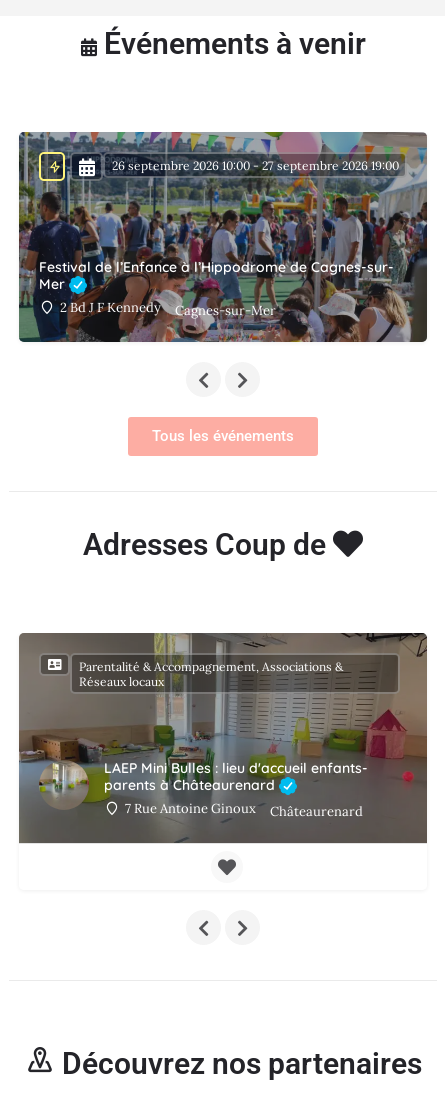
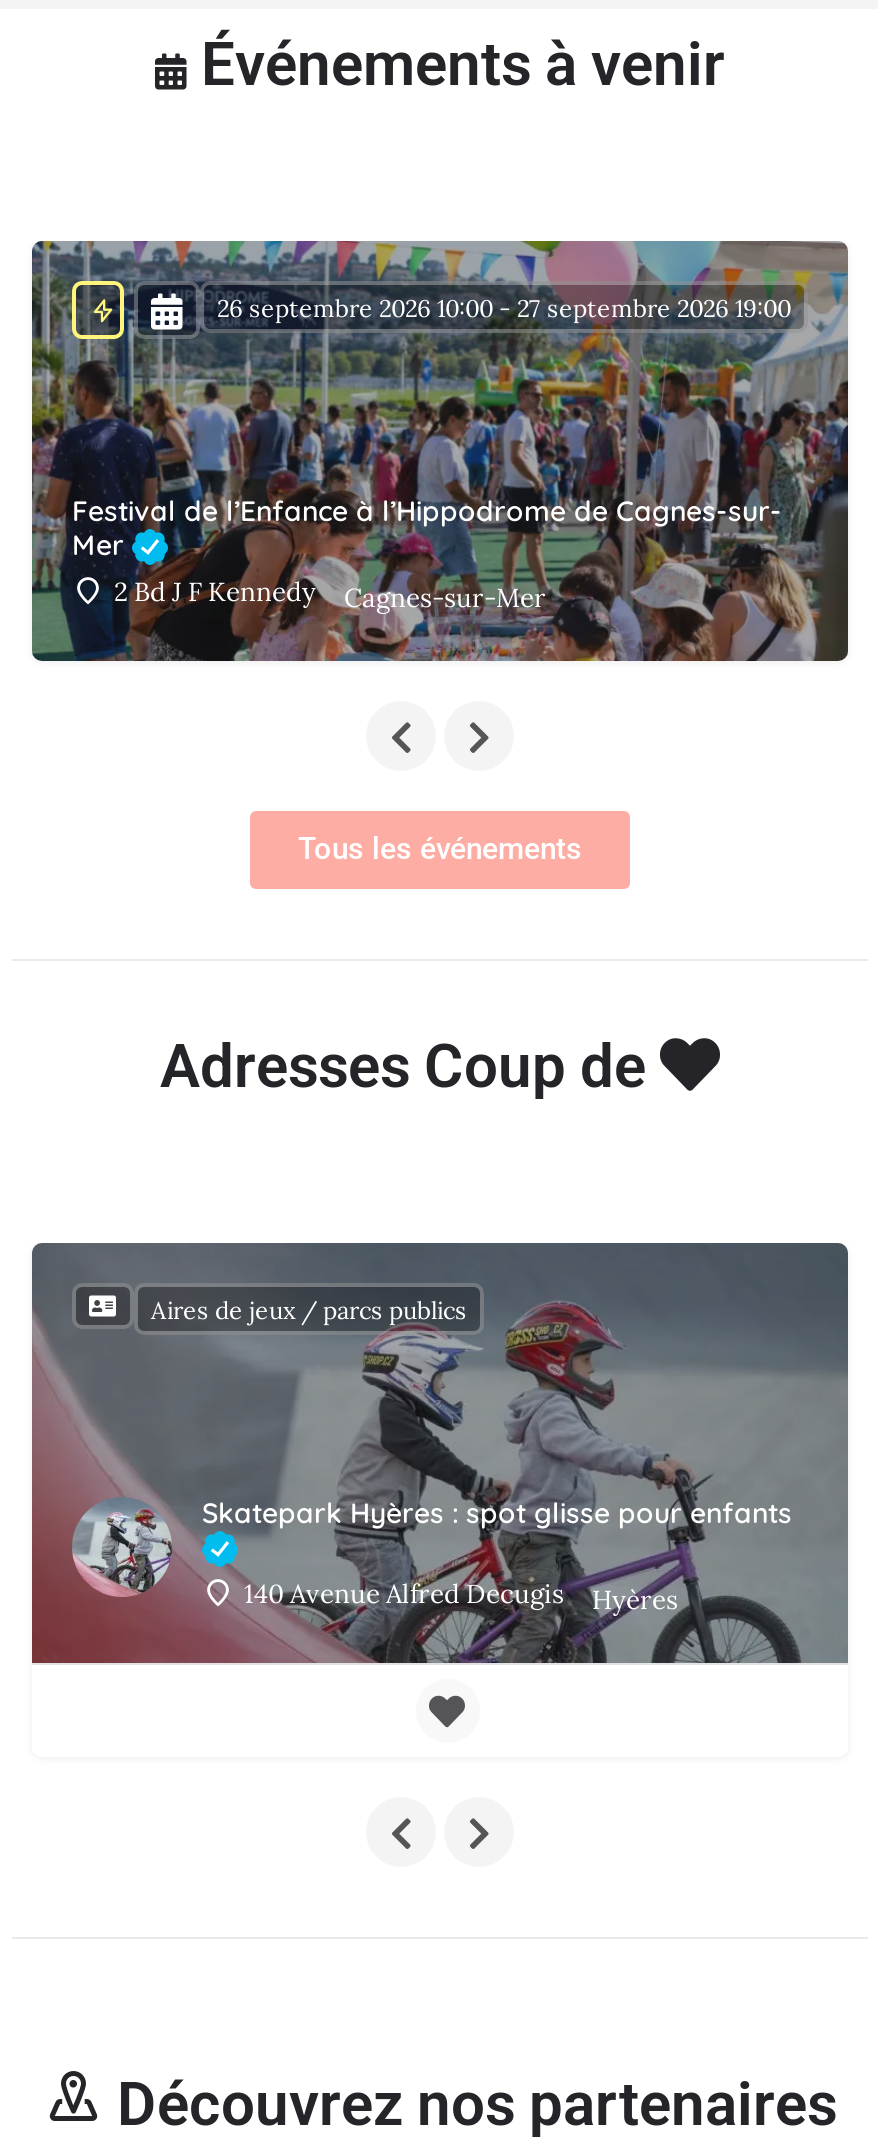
- [image]
- LAEP Mini Bulles : lieu d'accueil enfants-
- parents à Châteaurenard
- 7 Rue Antoine Ginoux
- Châteaurenard
+ [image]
+ Skatepark Hyères : spot glisse pour enfants
+ 140 Avenue Alfred Decugis
+ Hyères

- Parentalité & Accompagnement, Associations &
- Réseaux locaux
+ Aires de jeux / parcs publics
